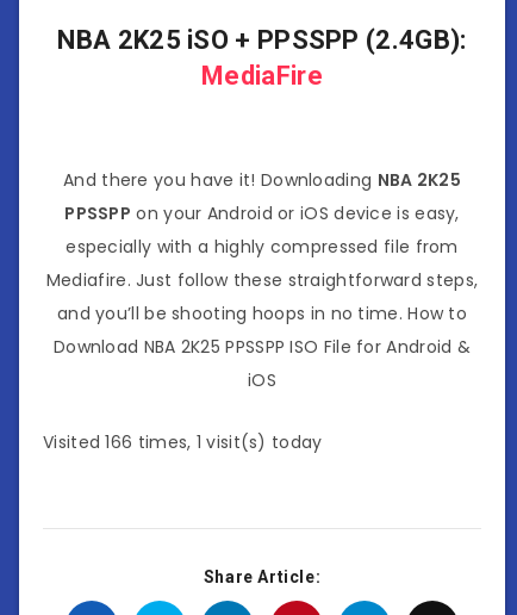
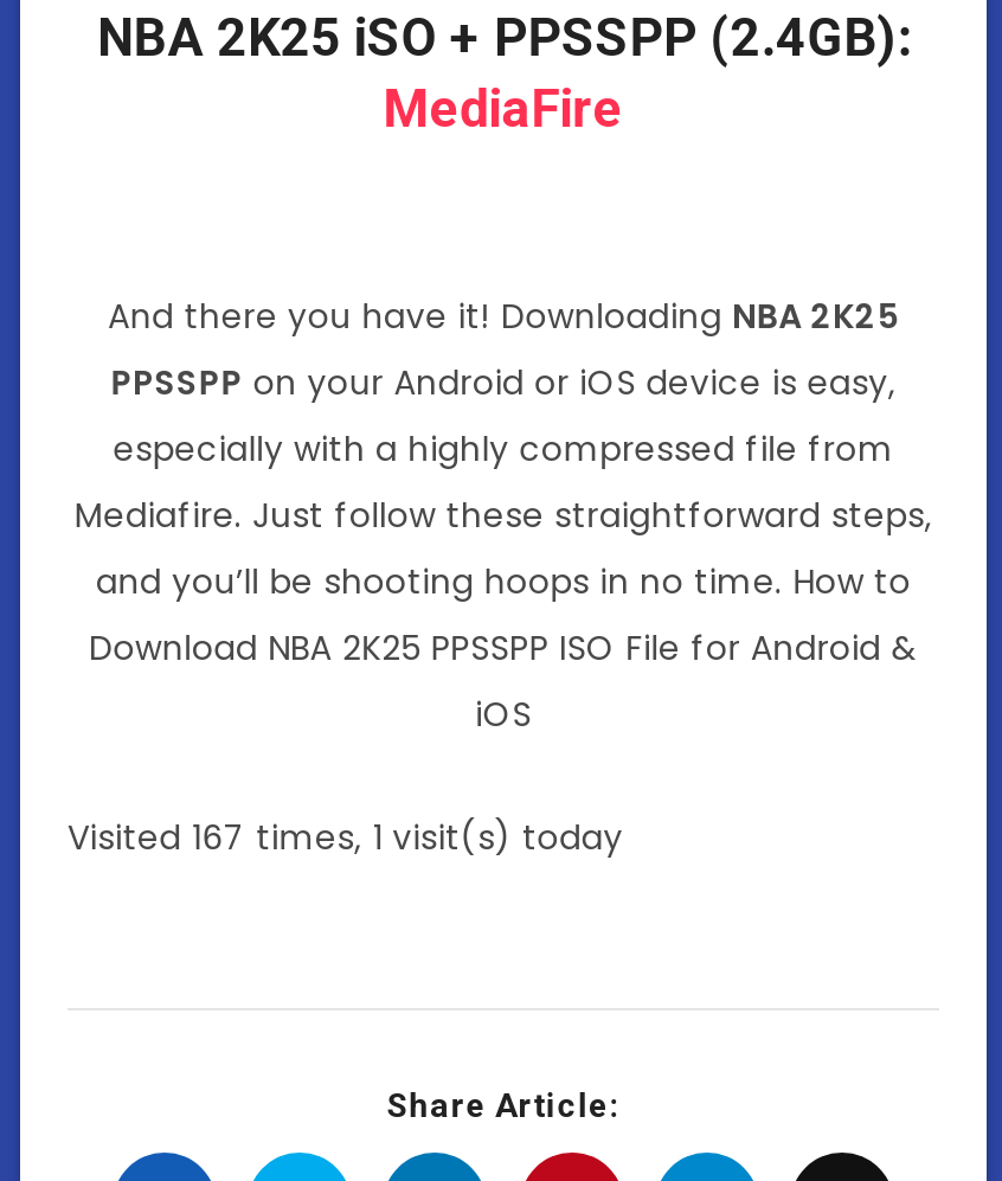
- Visited 166 times, 1 visit(s) today
+ Visited 167 times, 1 visit(s) today
